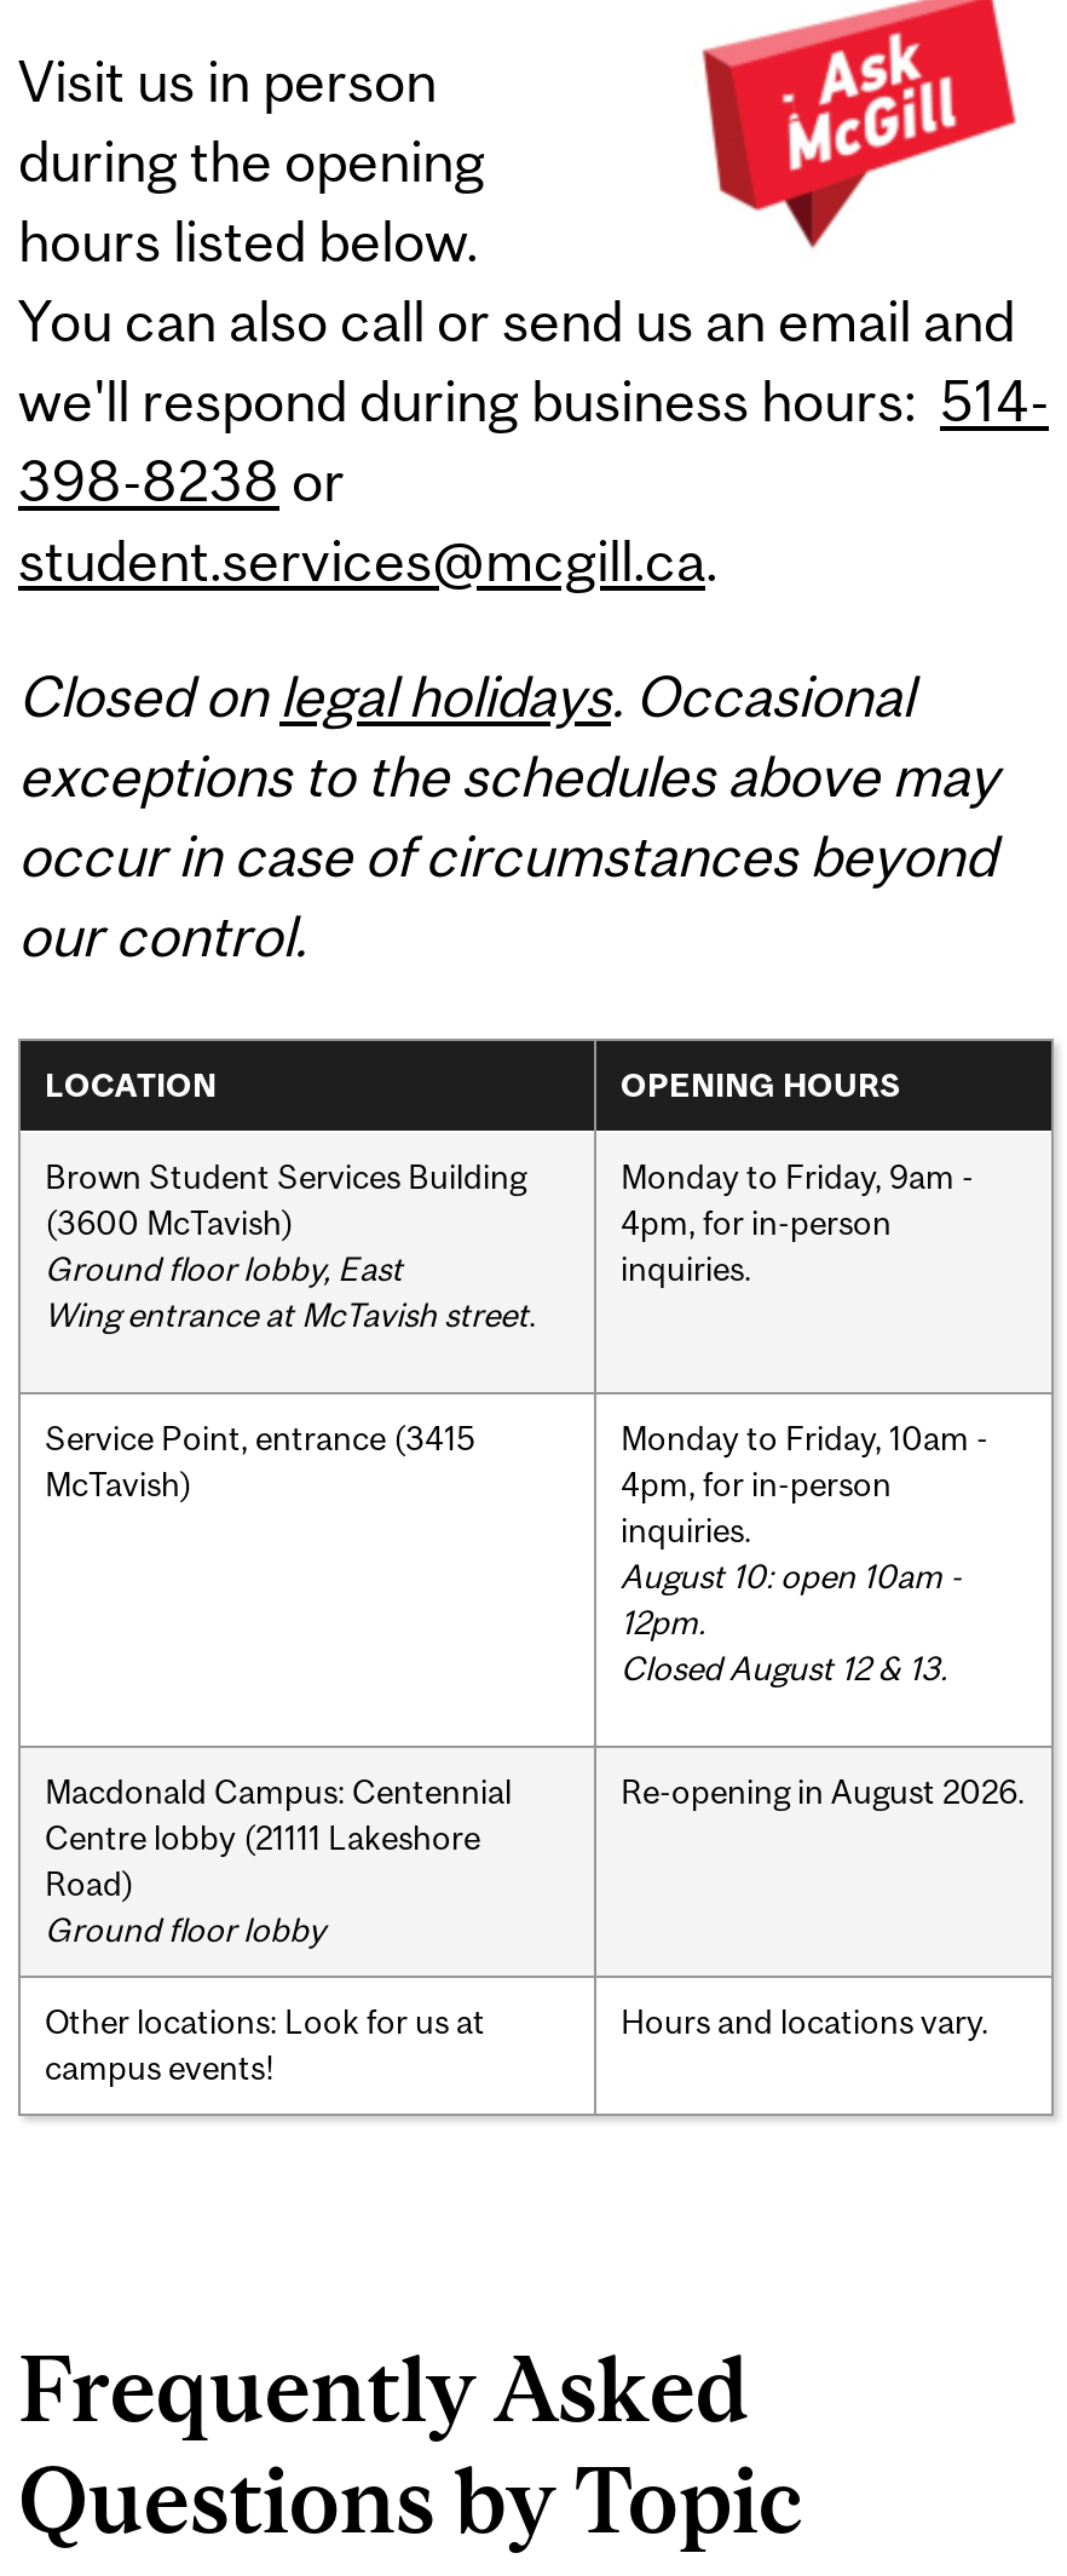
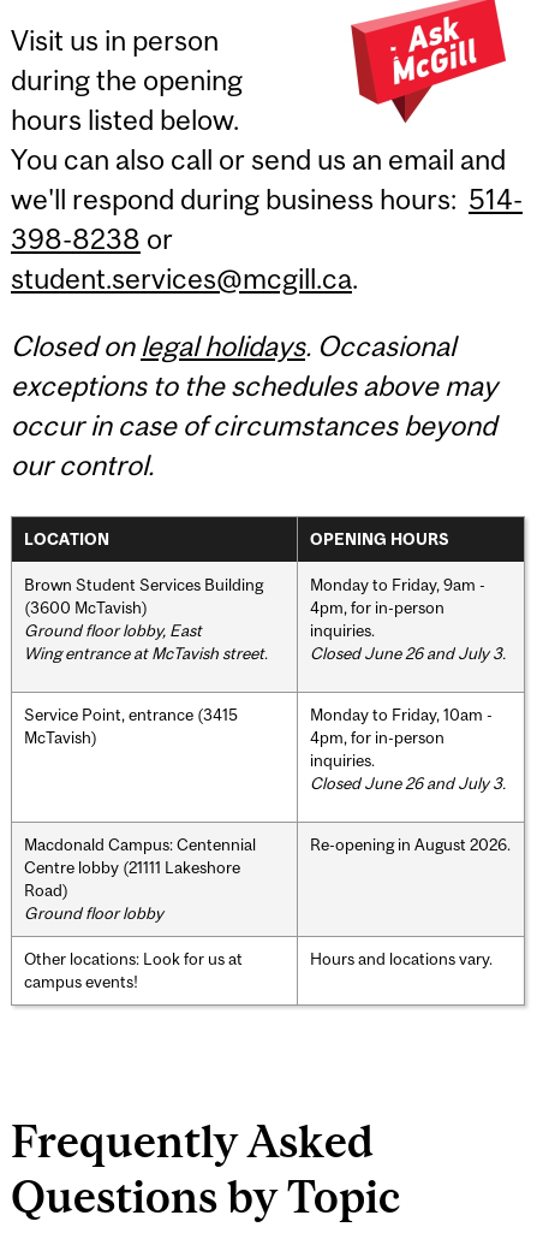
+ Closed June 26 and July 3.

- August 10: open 10am -
- 12pm.
- Closed August 12 & 13.
+ Closed June 26 and July 3.
